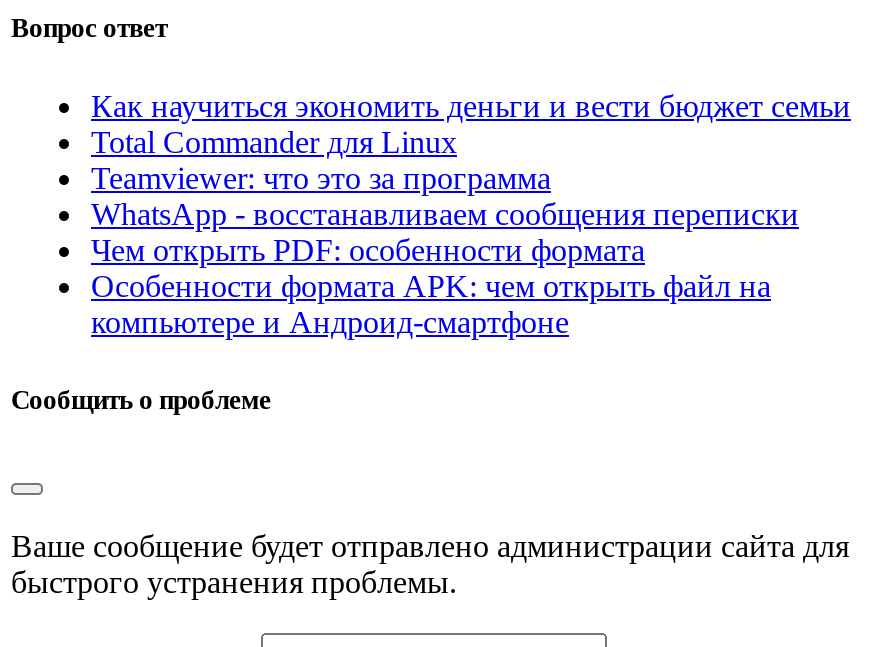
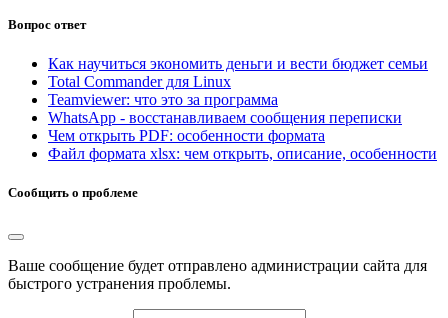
- Особенности формата APK: чем открыть файл на
- компьютере и Андроид-смартфоне
+ Файл формата xlsx: чем открыть, описание, особенности
